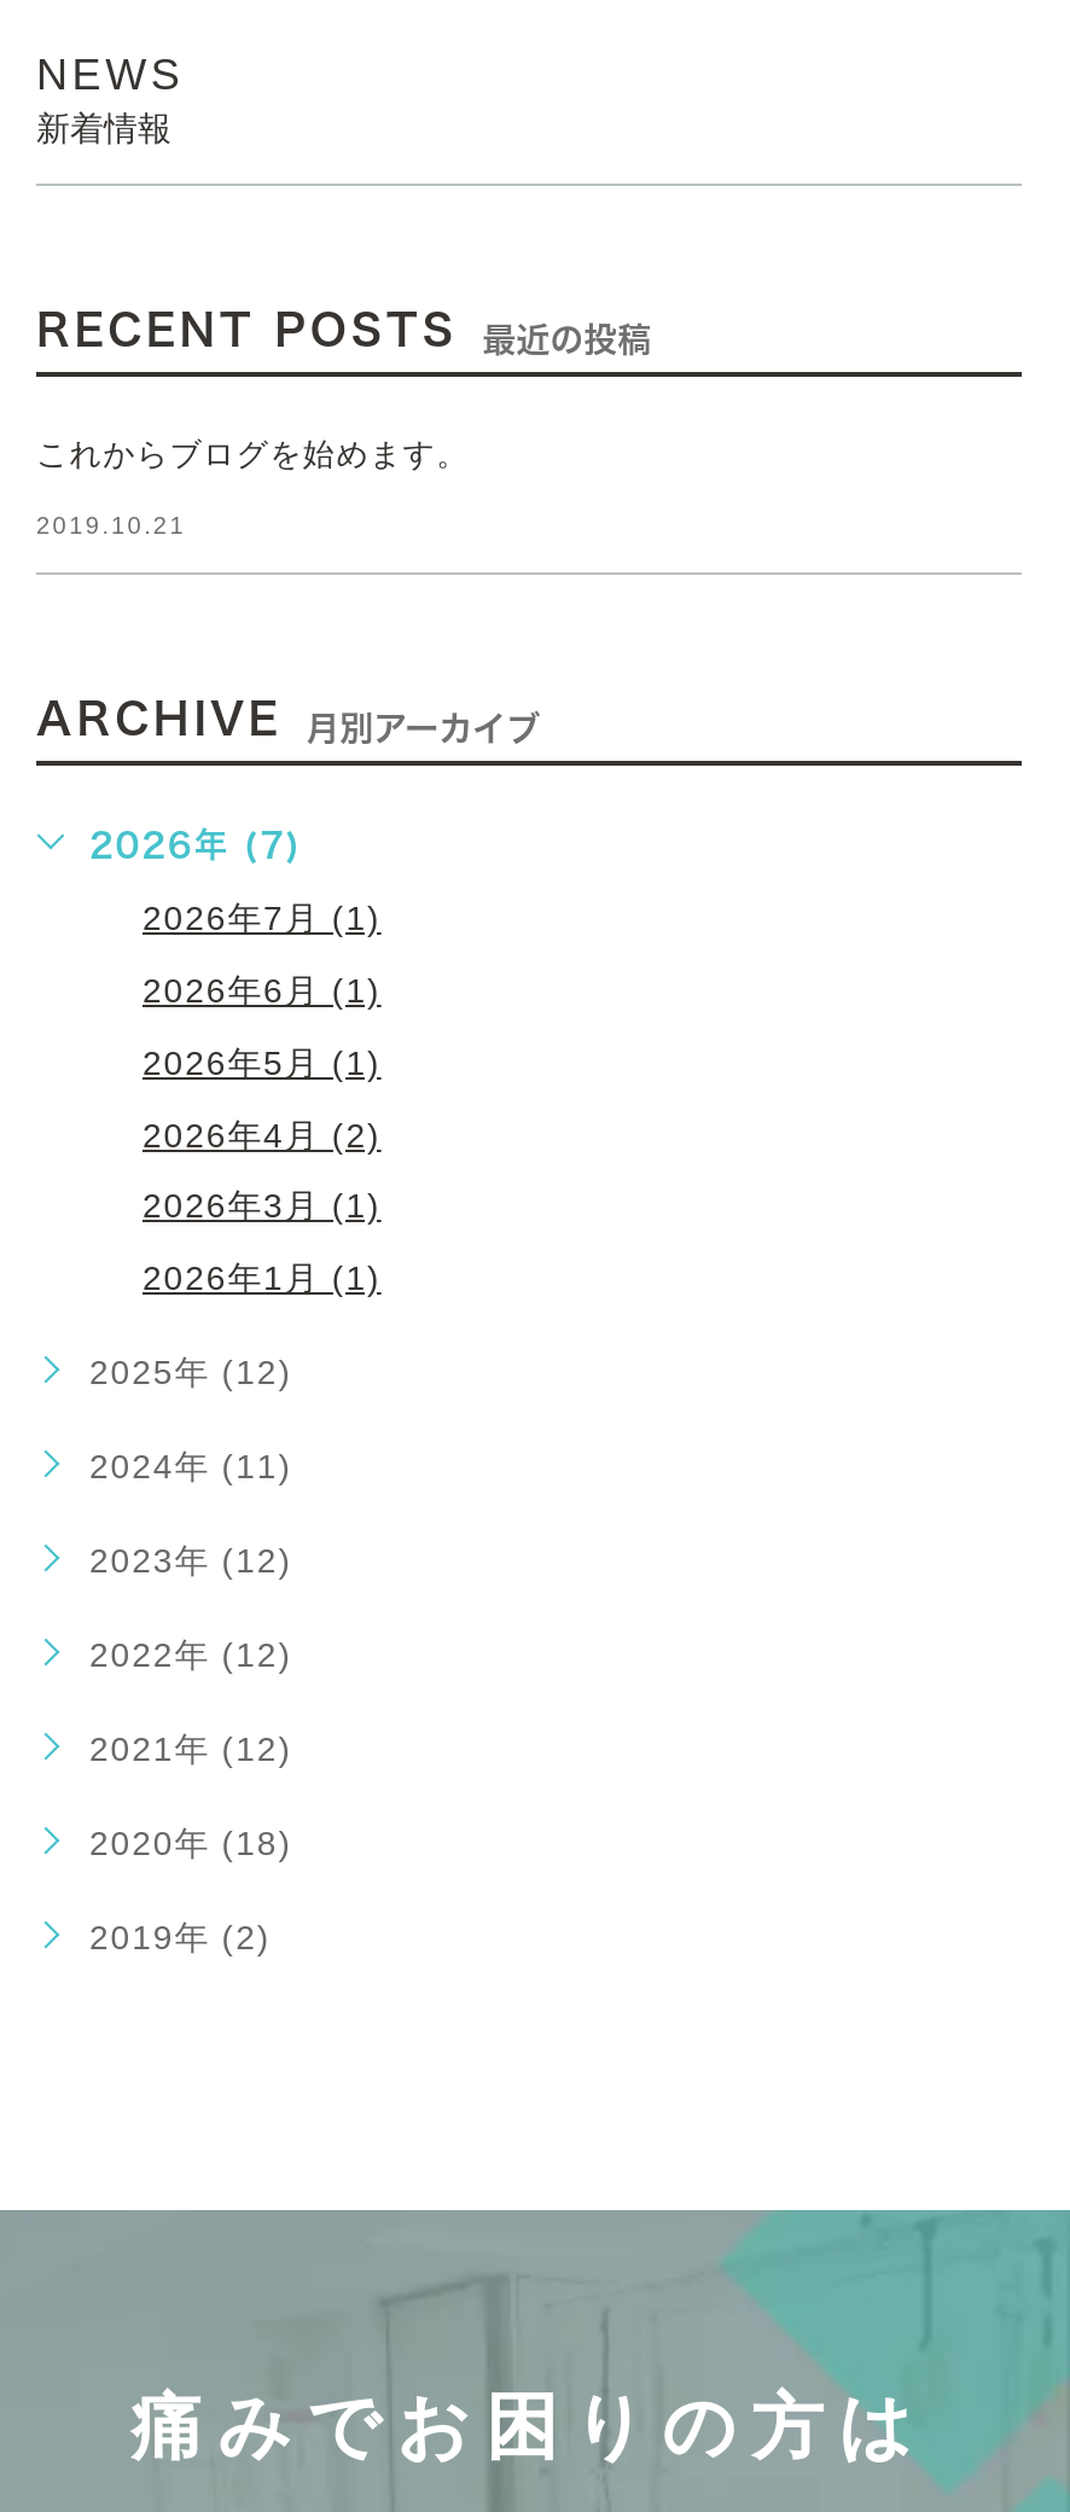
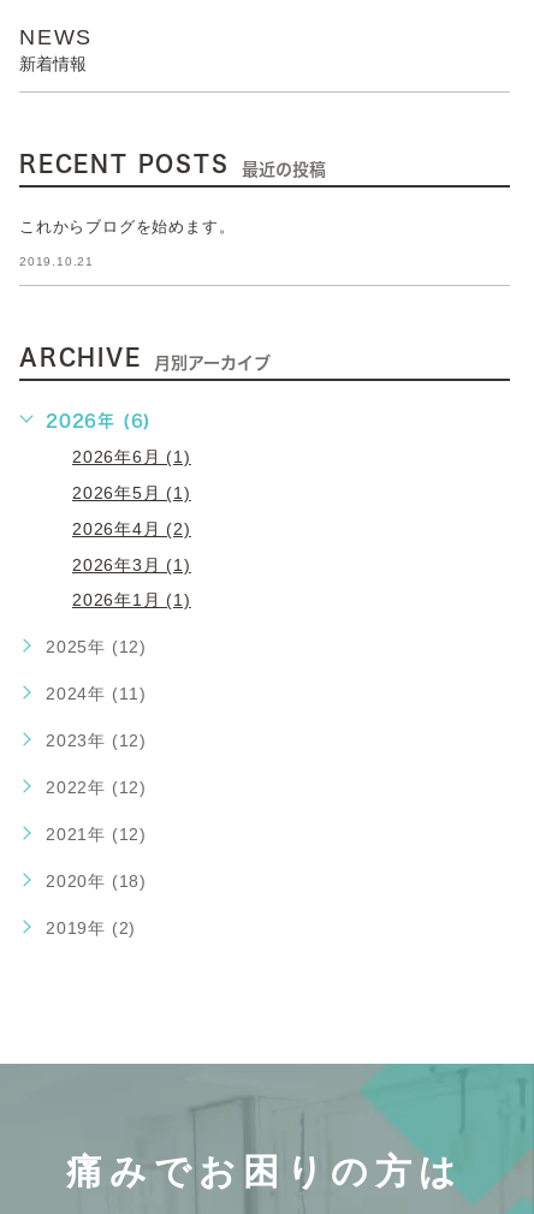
- 2026年 (7)
- 2026年7月 (1)
+ 2026年 (6)
